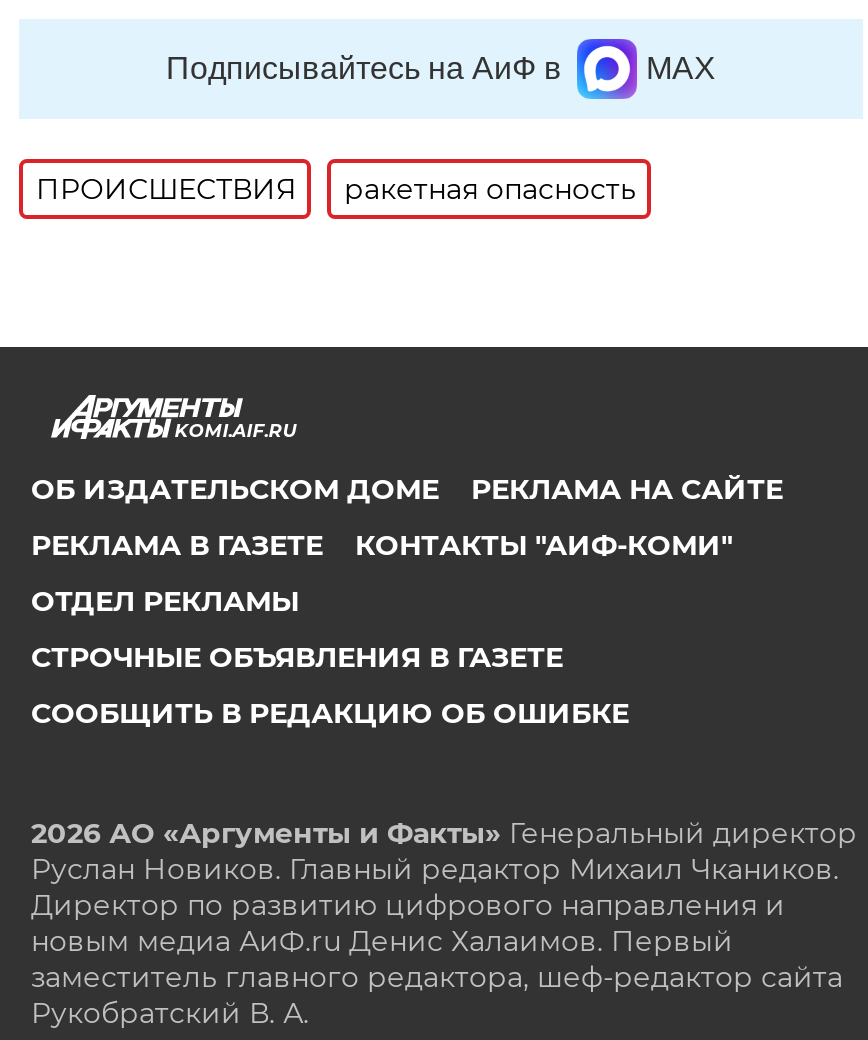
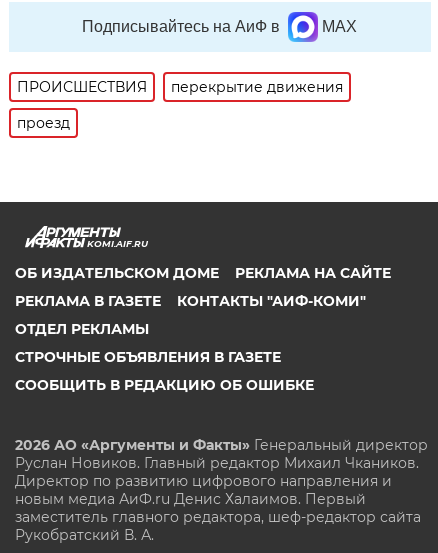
- ракетная опасность
+ перекрытие движения
+ проезд
